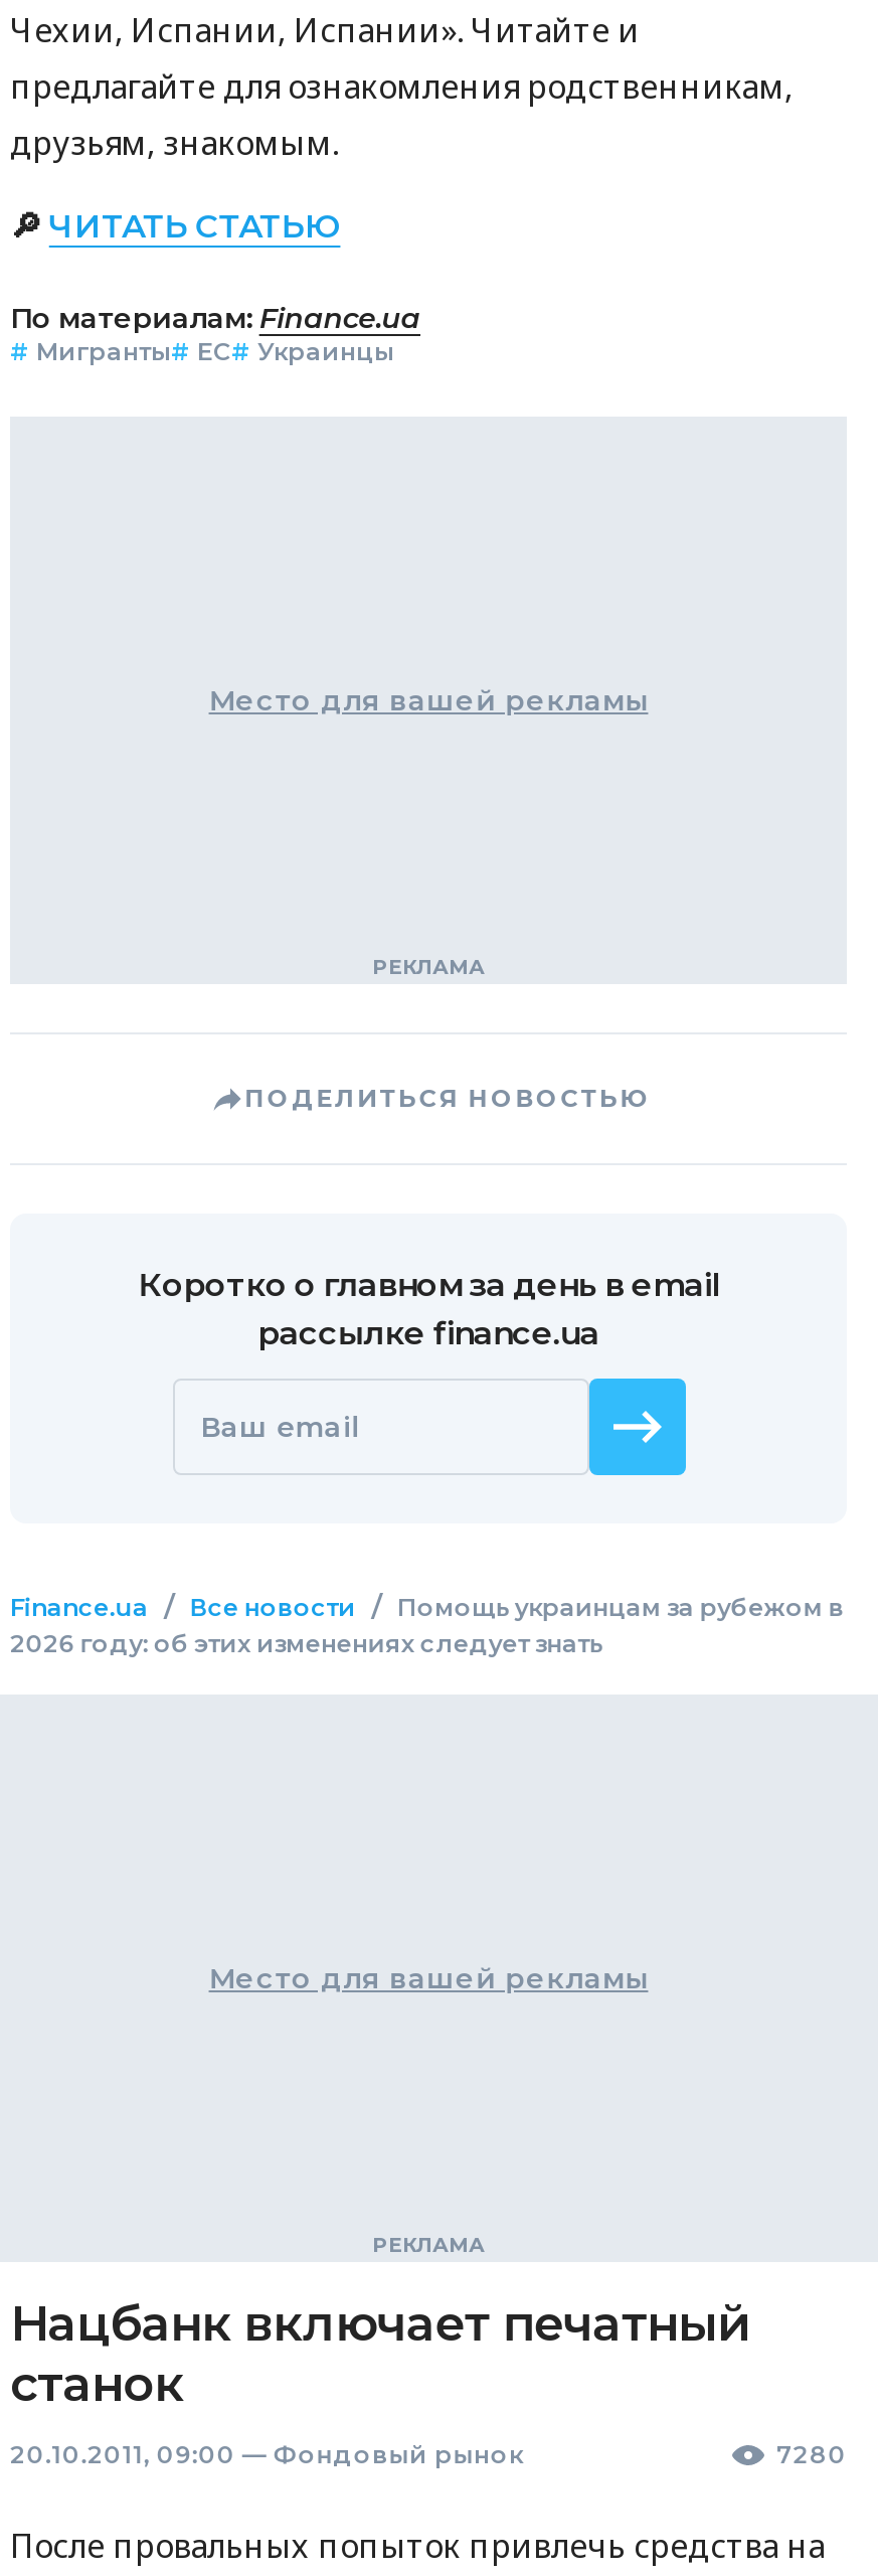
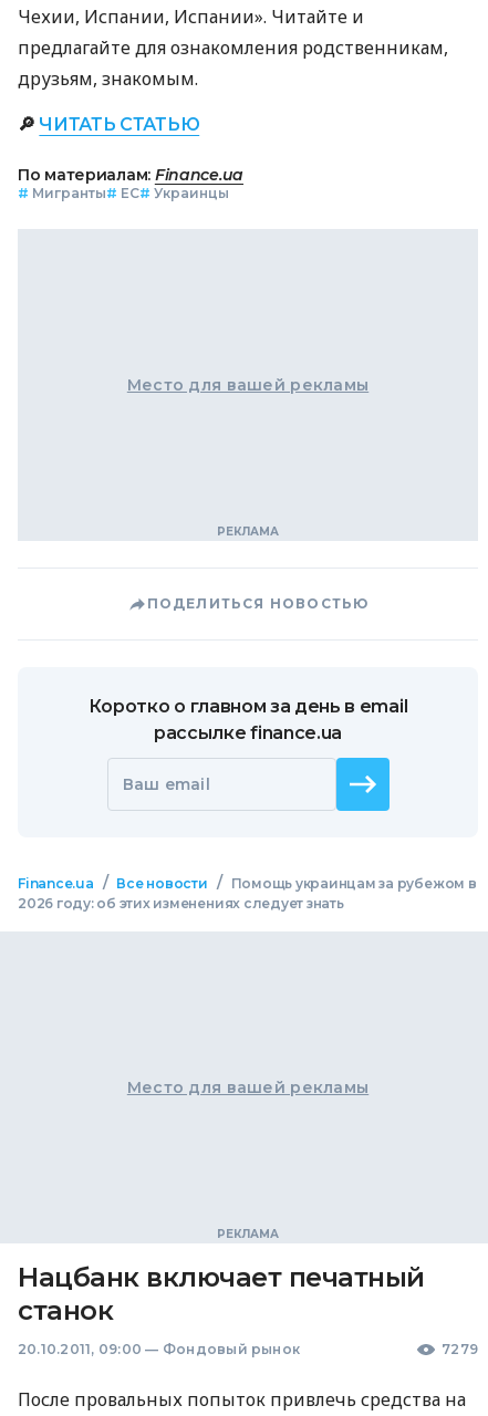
- 7280
+ 7279
